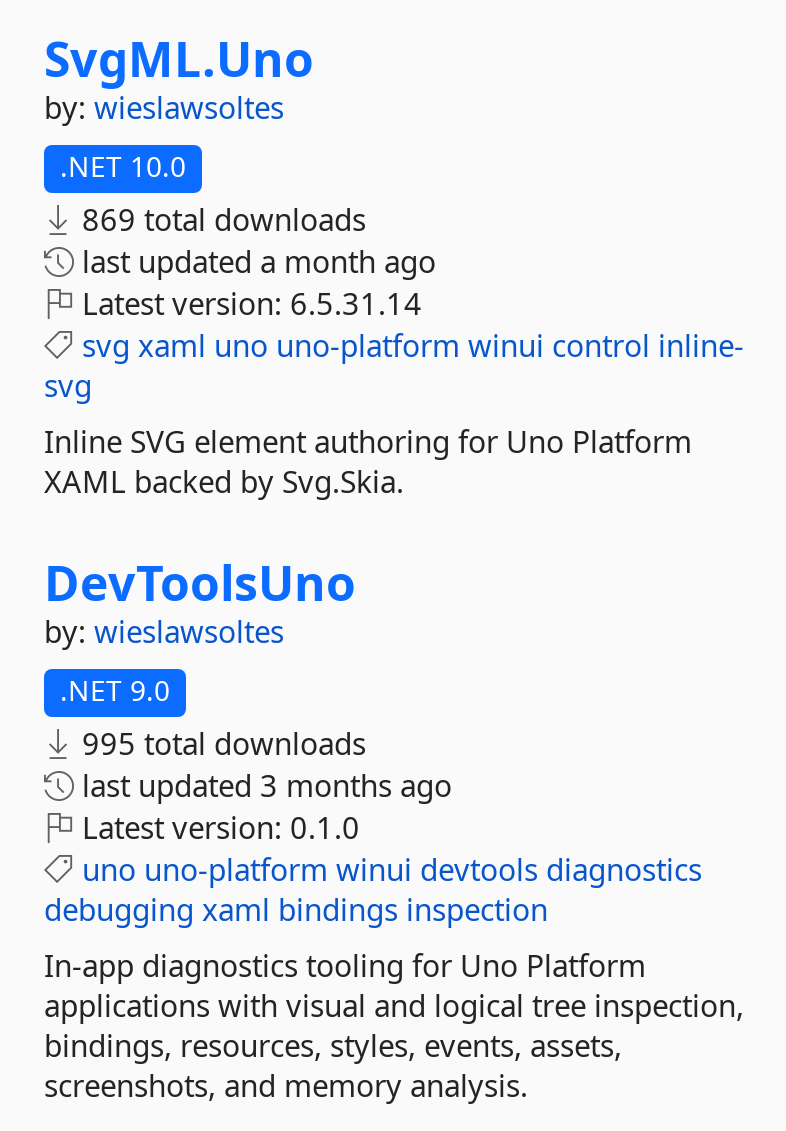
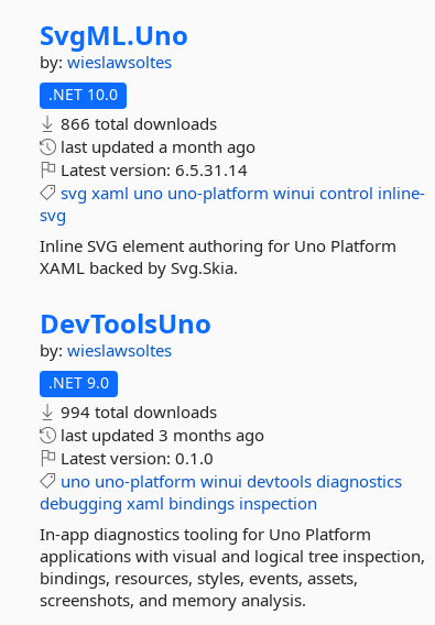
- 869 total downloads
+ 866 total downloads

- 995 total downloads
+ 994 total downloads
